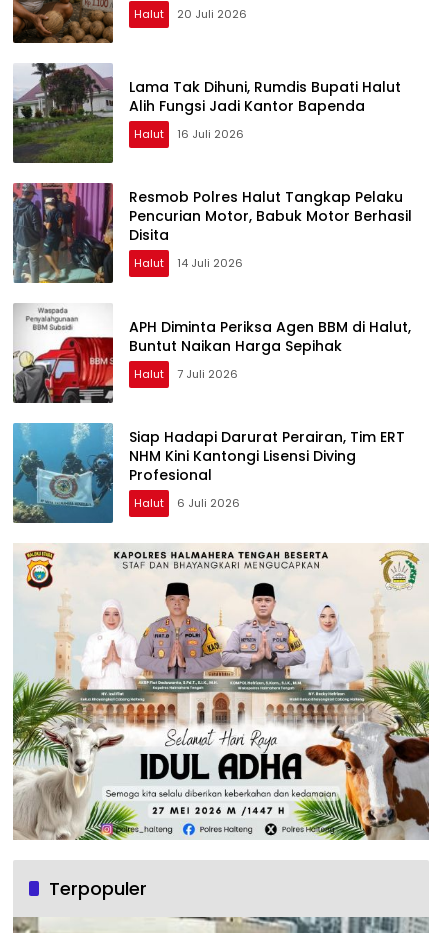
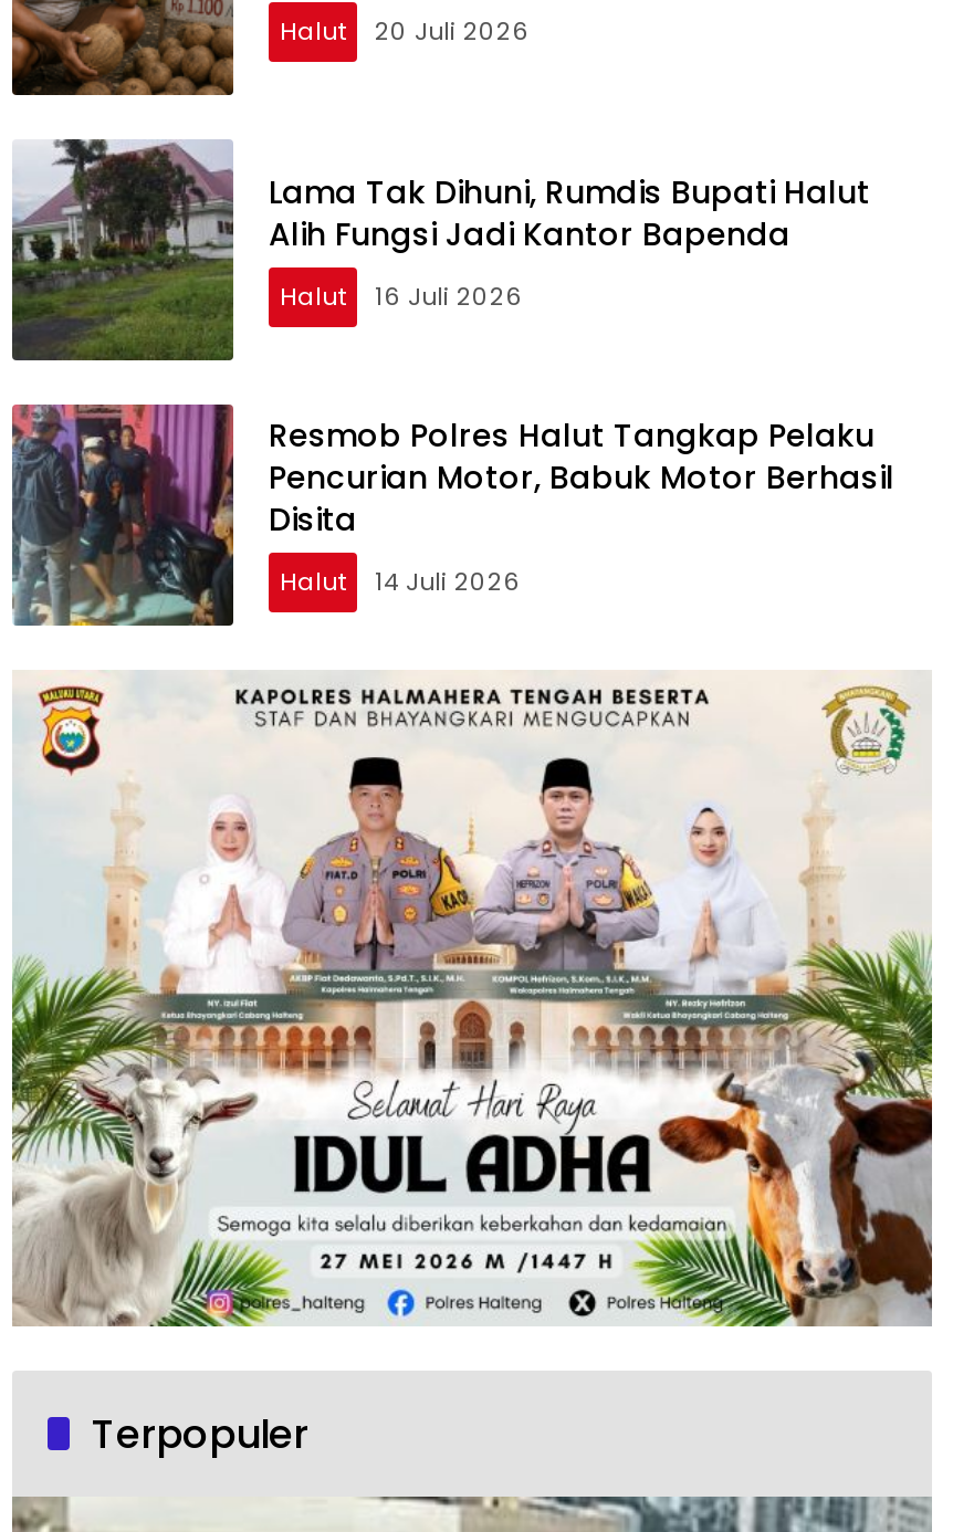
- [image]
- APH Diminta Periksa Agen BBM di Halut,
- Buntut Naikan Harga Sepihak
- Halut
- 7 Juli 2026
- Siap Hadapi Darurat Perairan, Tim ERT
- NHM Kini Kantongi Lisensi Diving
- Profesional
- Halut
- 6 Juli 2026

- [image]
